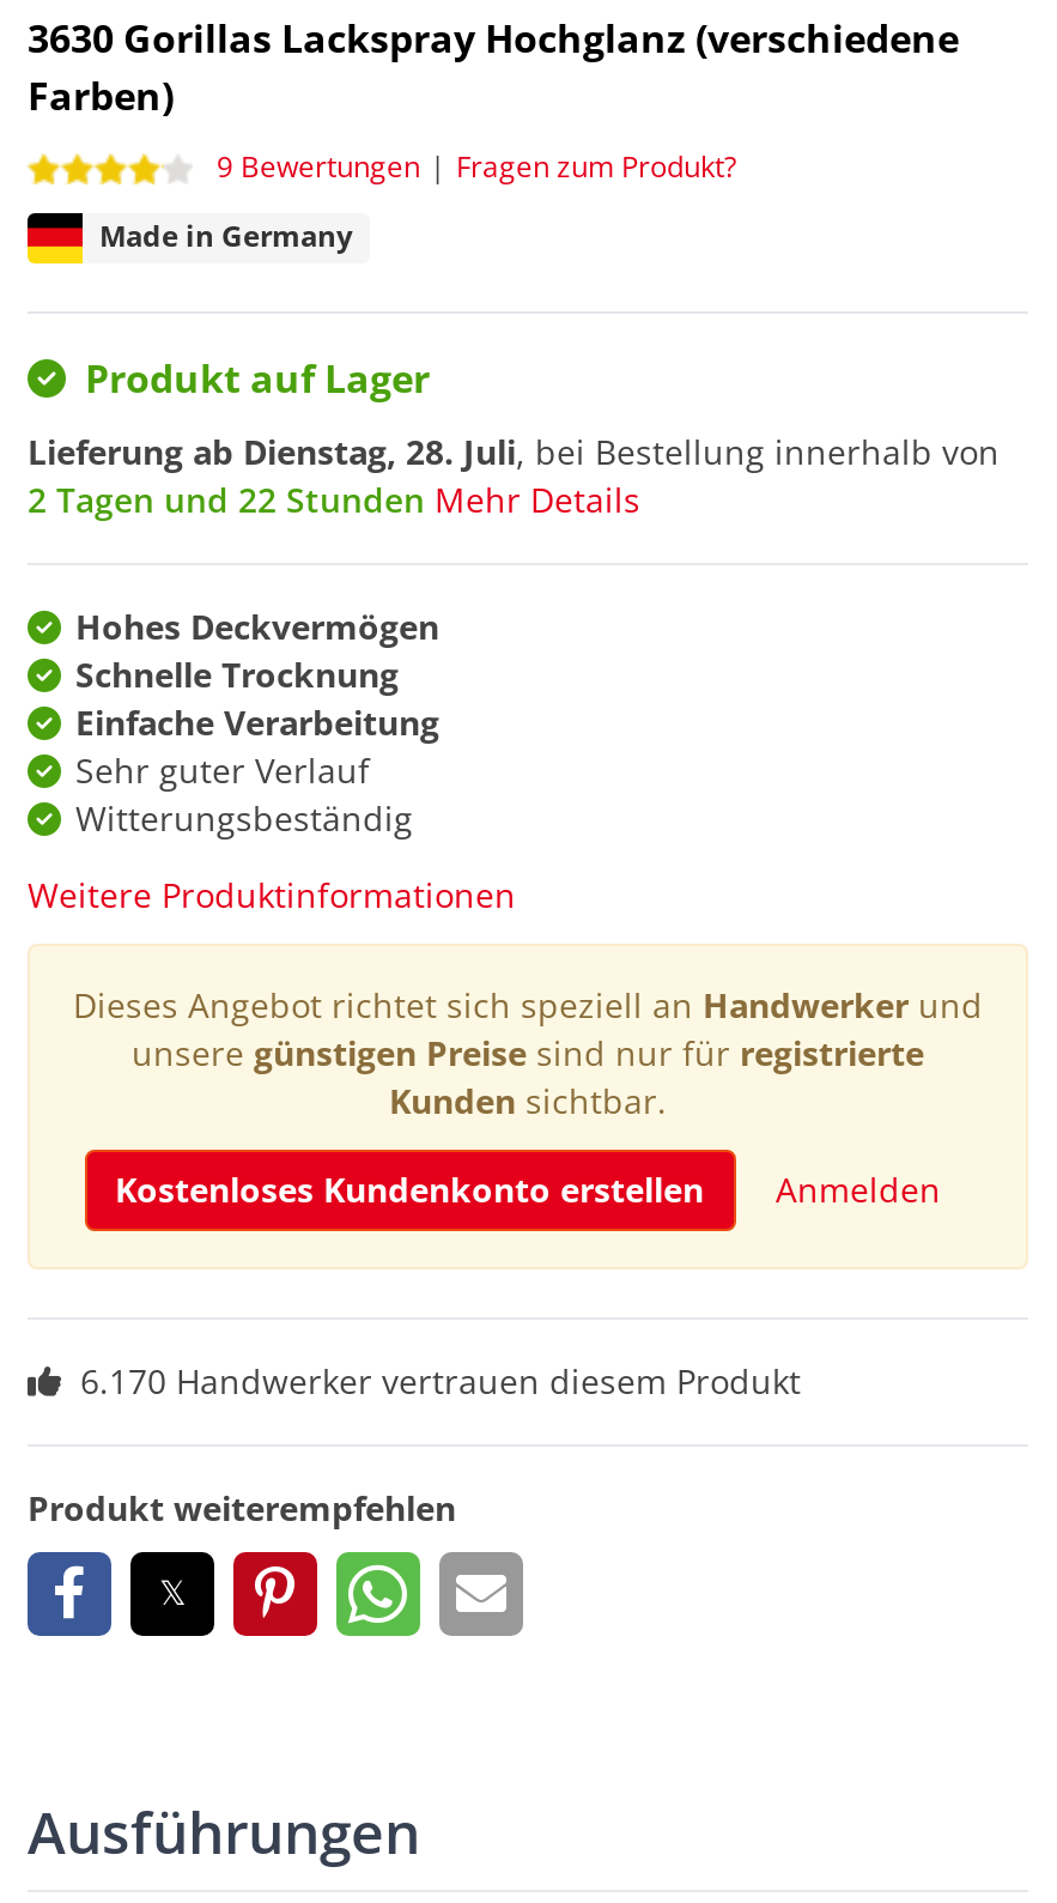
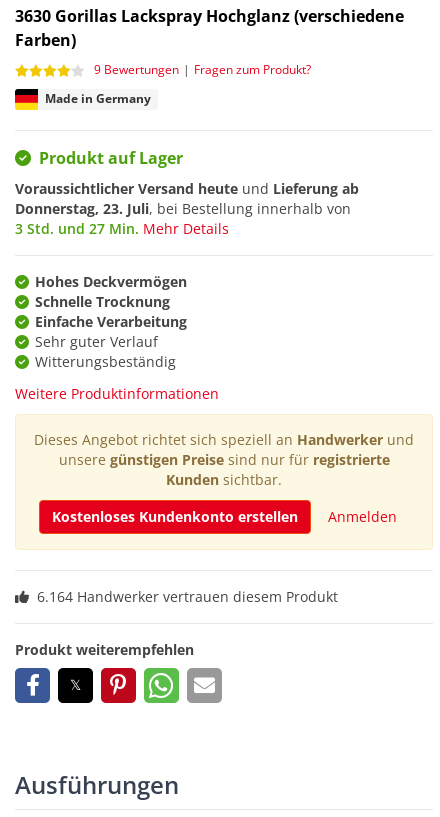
- Lieferung ab Dienstag, 28. Juli, bei Bestellung innerhalb von
- 2 Tagen und 22 Stunden Mehr Details
+ Voraussichtlicher Versand heute und Lieferung ab
+ Donnerstag, 23. Juli, bei Bestellung innerhalb von
+ 3 Std. und 27 Min. Mehr Details

- 6.170 Handwerker vertrauen diesem Produkt
+ 6.164 Handwerker vertrauen diesem Produkt
